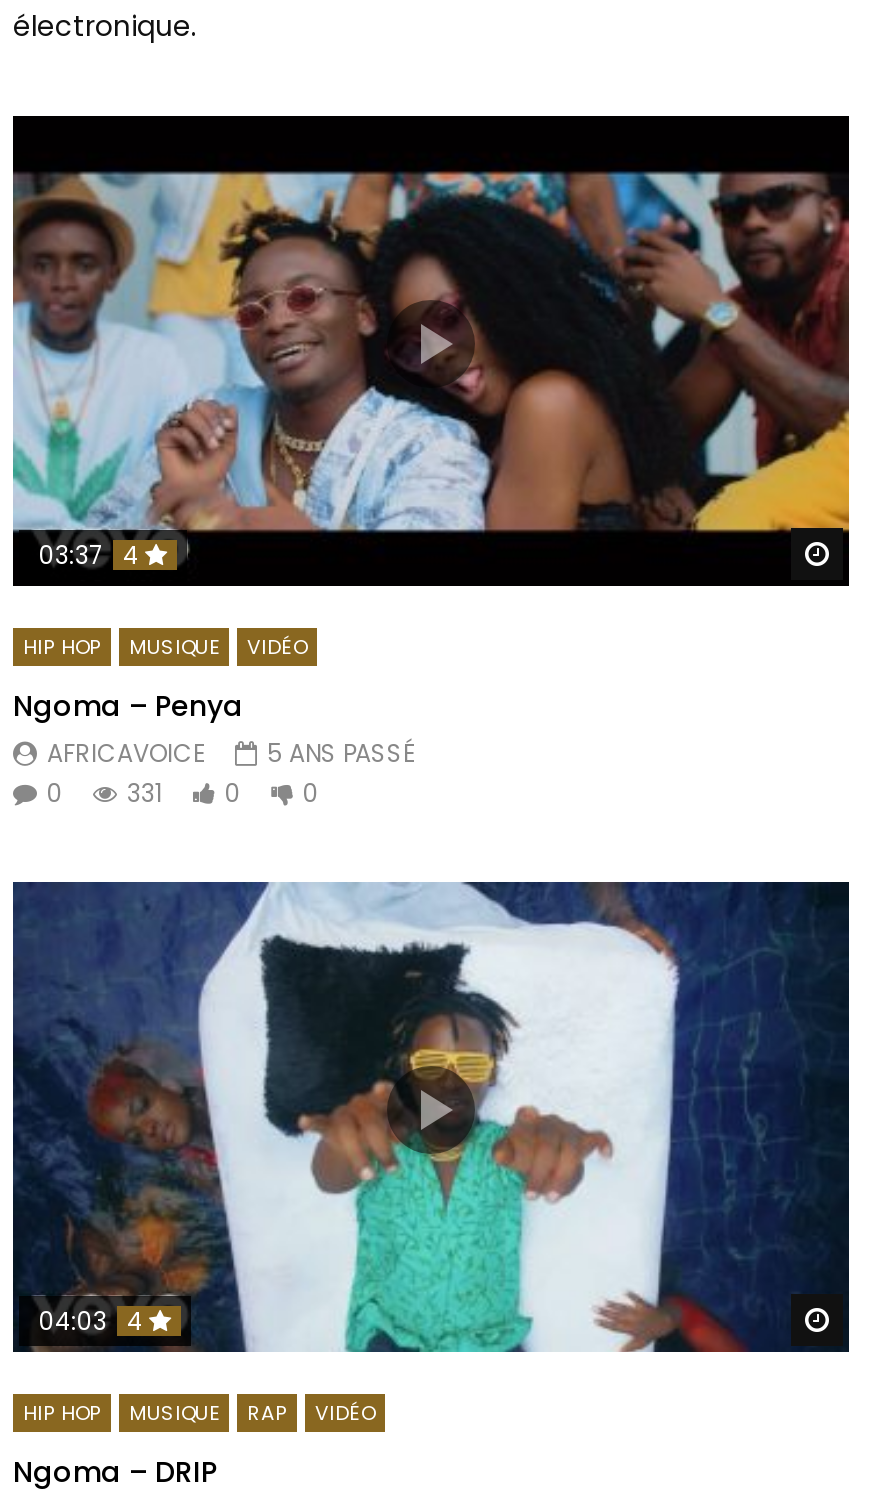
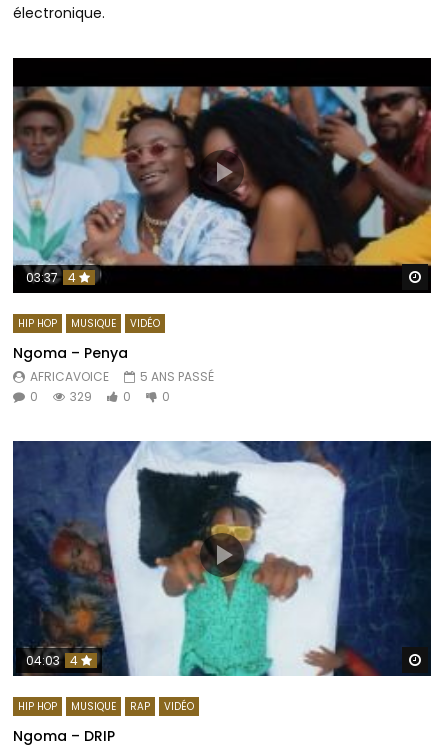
- 0 331 0 0
+ 0 329 0 0
